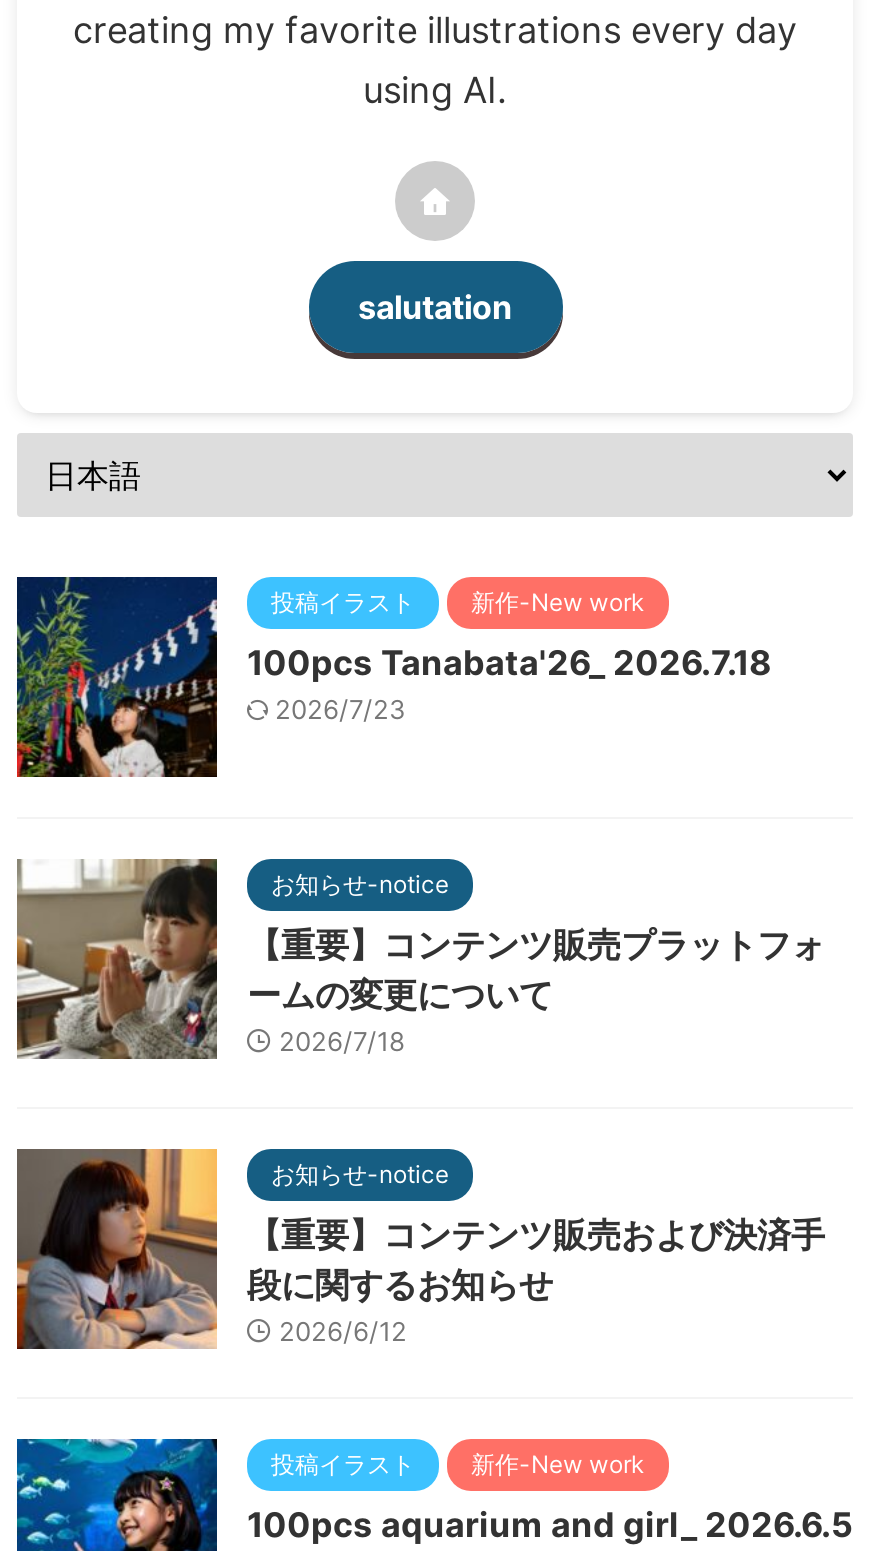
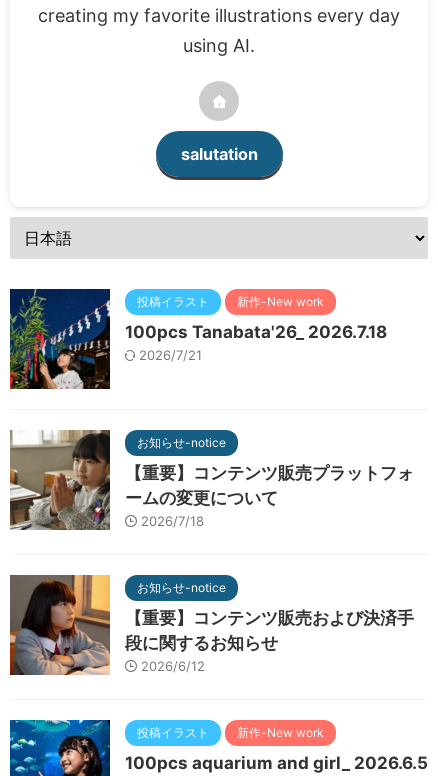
- 2026/7/23
+ 2026/7/21
